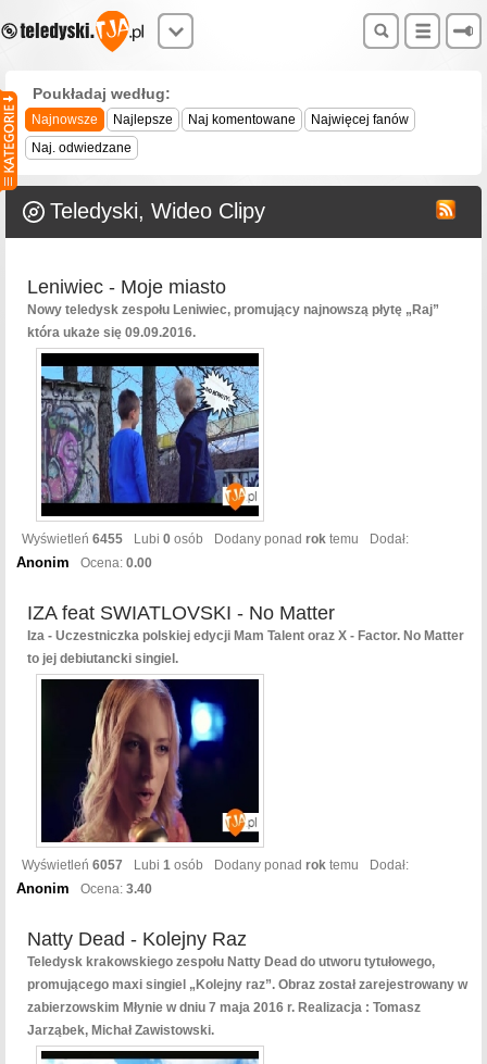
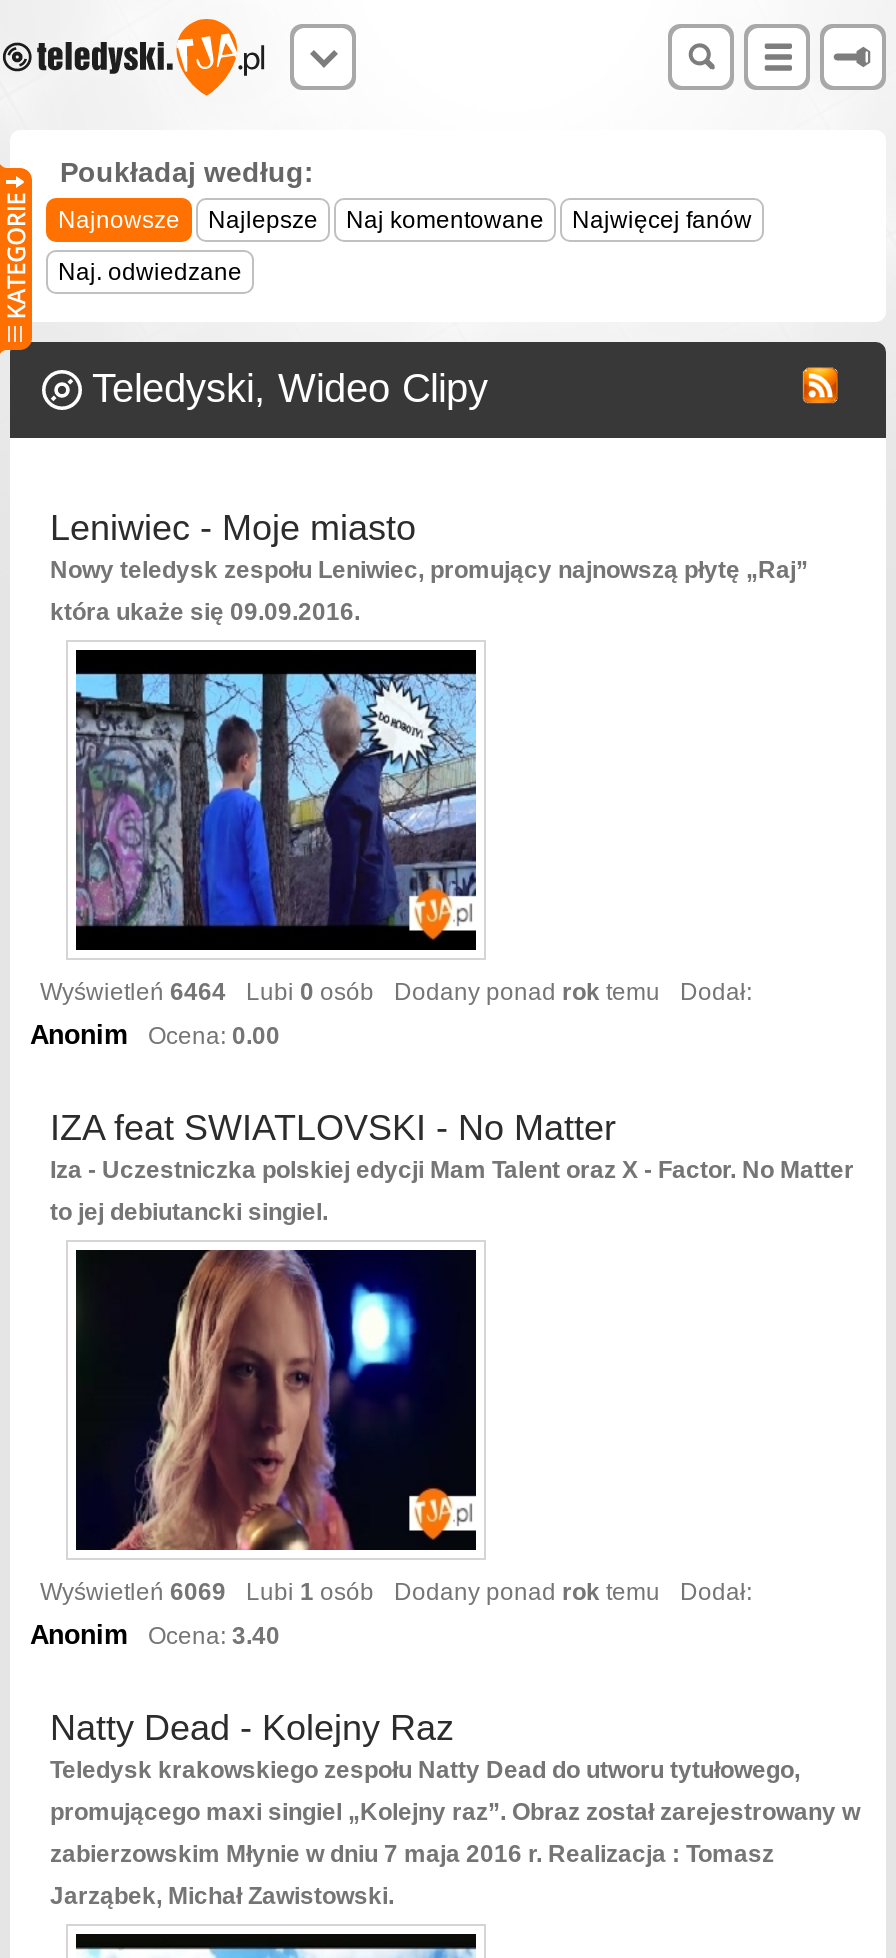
- Wyświetleń 6455 Lubi 0 osób Dodany ponad rok temu Dodał:
+ Wyświetleń 6464 Lubi 0 osób Dodany ponad rok temu Dodał:

- Wyświetleń 6057 Lubi 1 osób Dodany ponad rok temu Dodał:
+ Wyświetleń 6069 Lubi 1 osób Dodany ponad rok temu Dodał:
